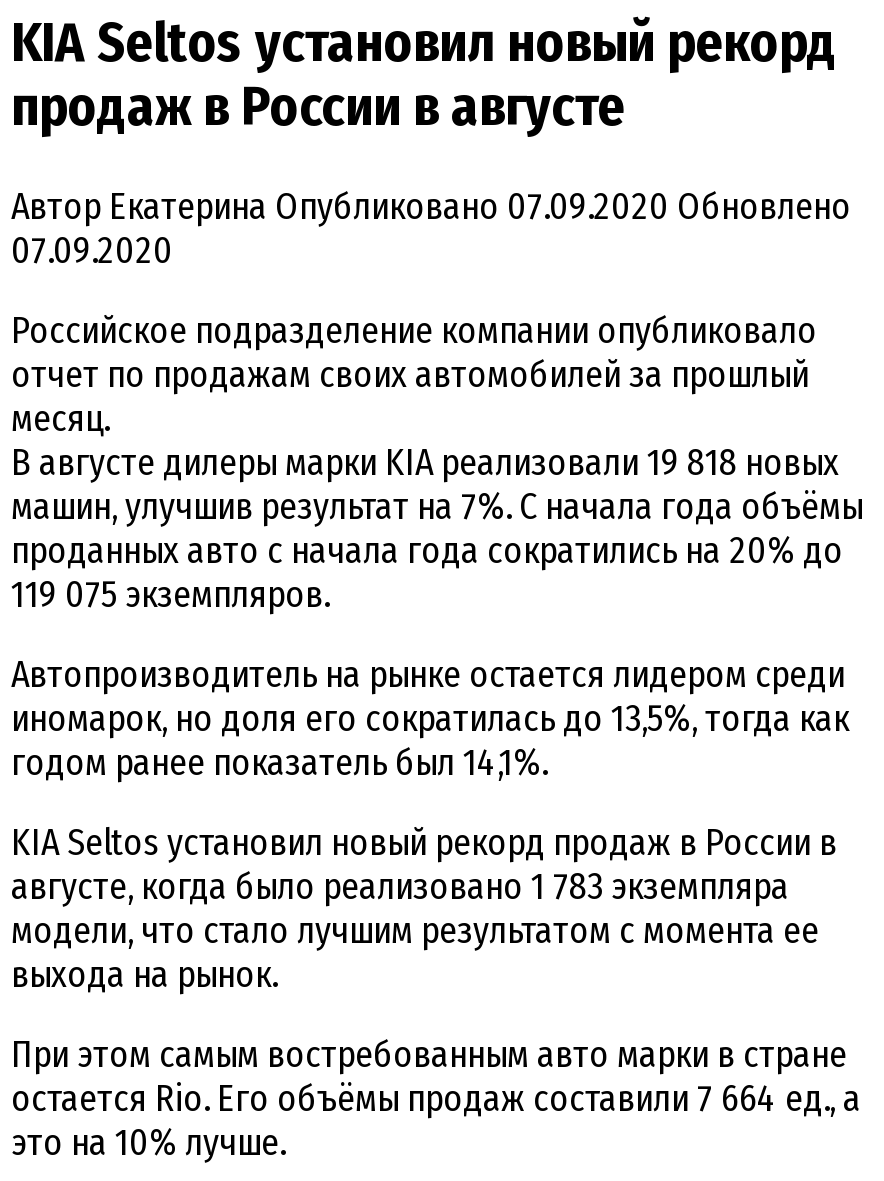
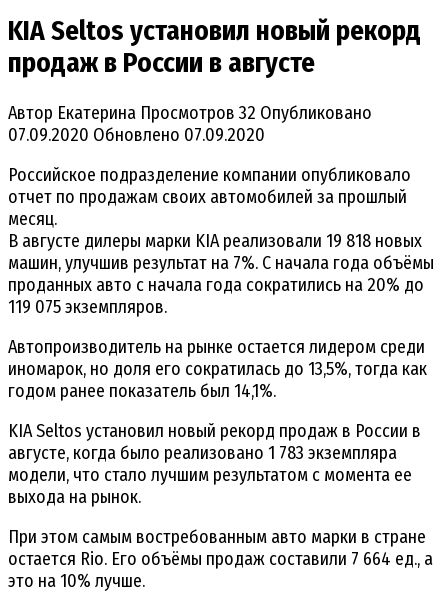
- Автор Екатерина Опубликовано 07.09.2020 Обновлено
- 07.09.2020
+ Автор Екатерина Просмотров 32 Опубликовано
+ 07.09.2020 Обновлено 07.09.2020
